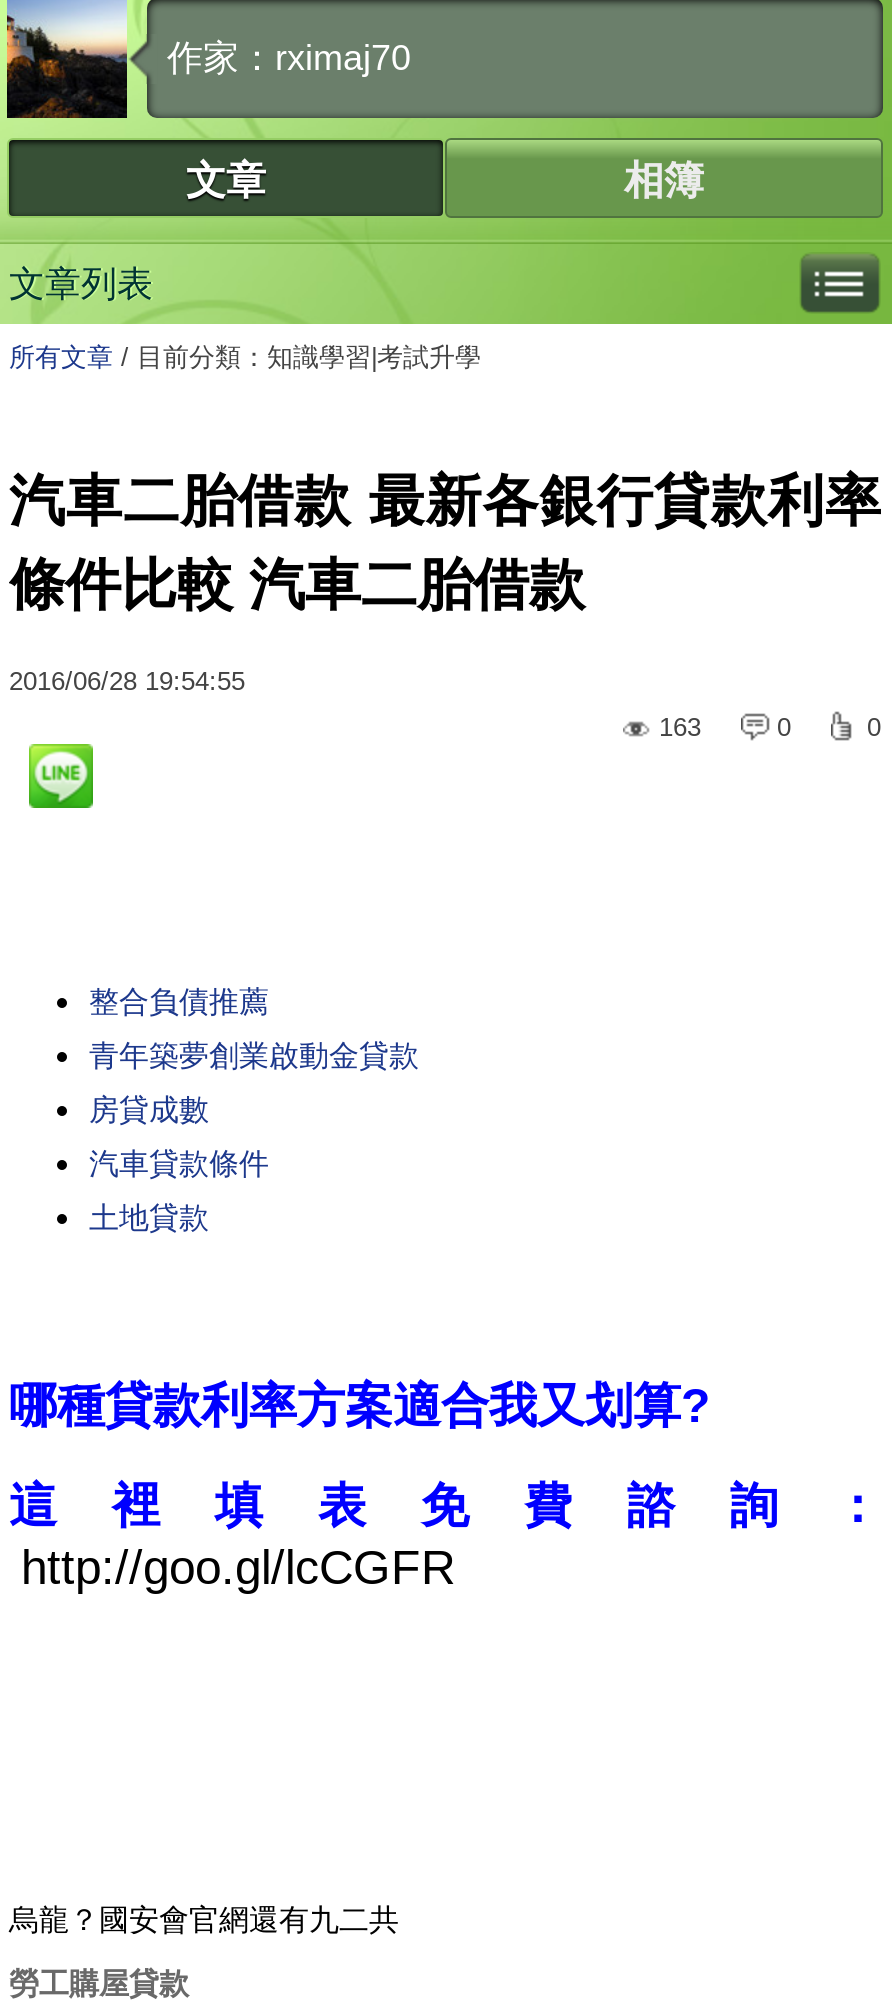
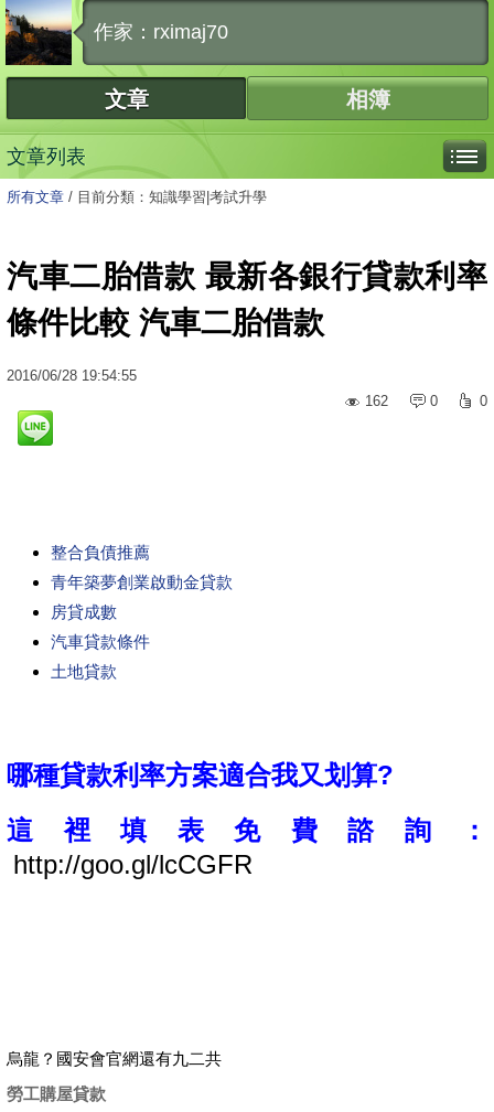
- 163
+ 162
